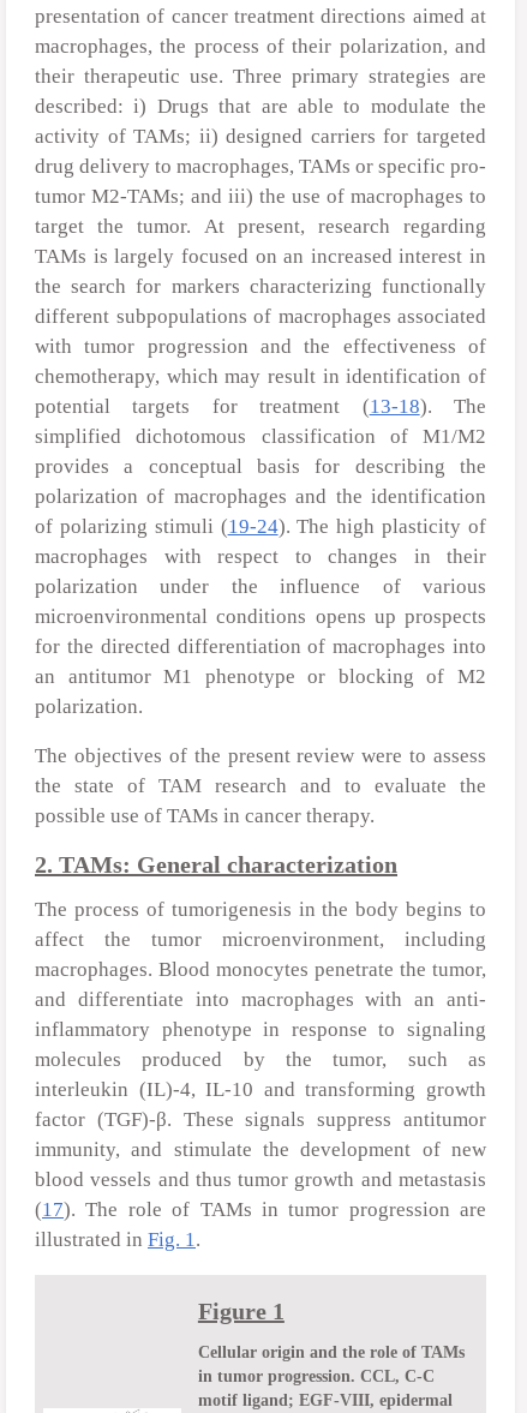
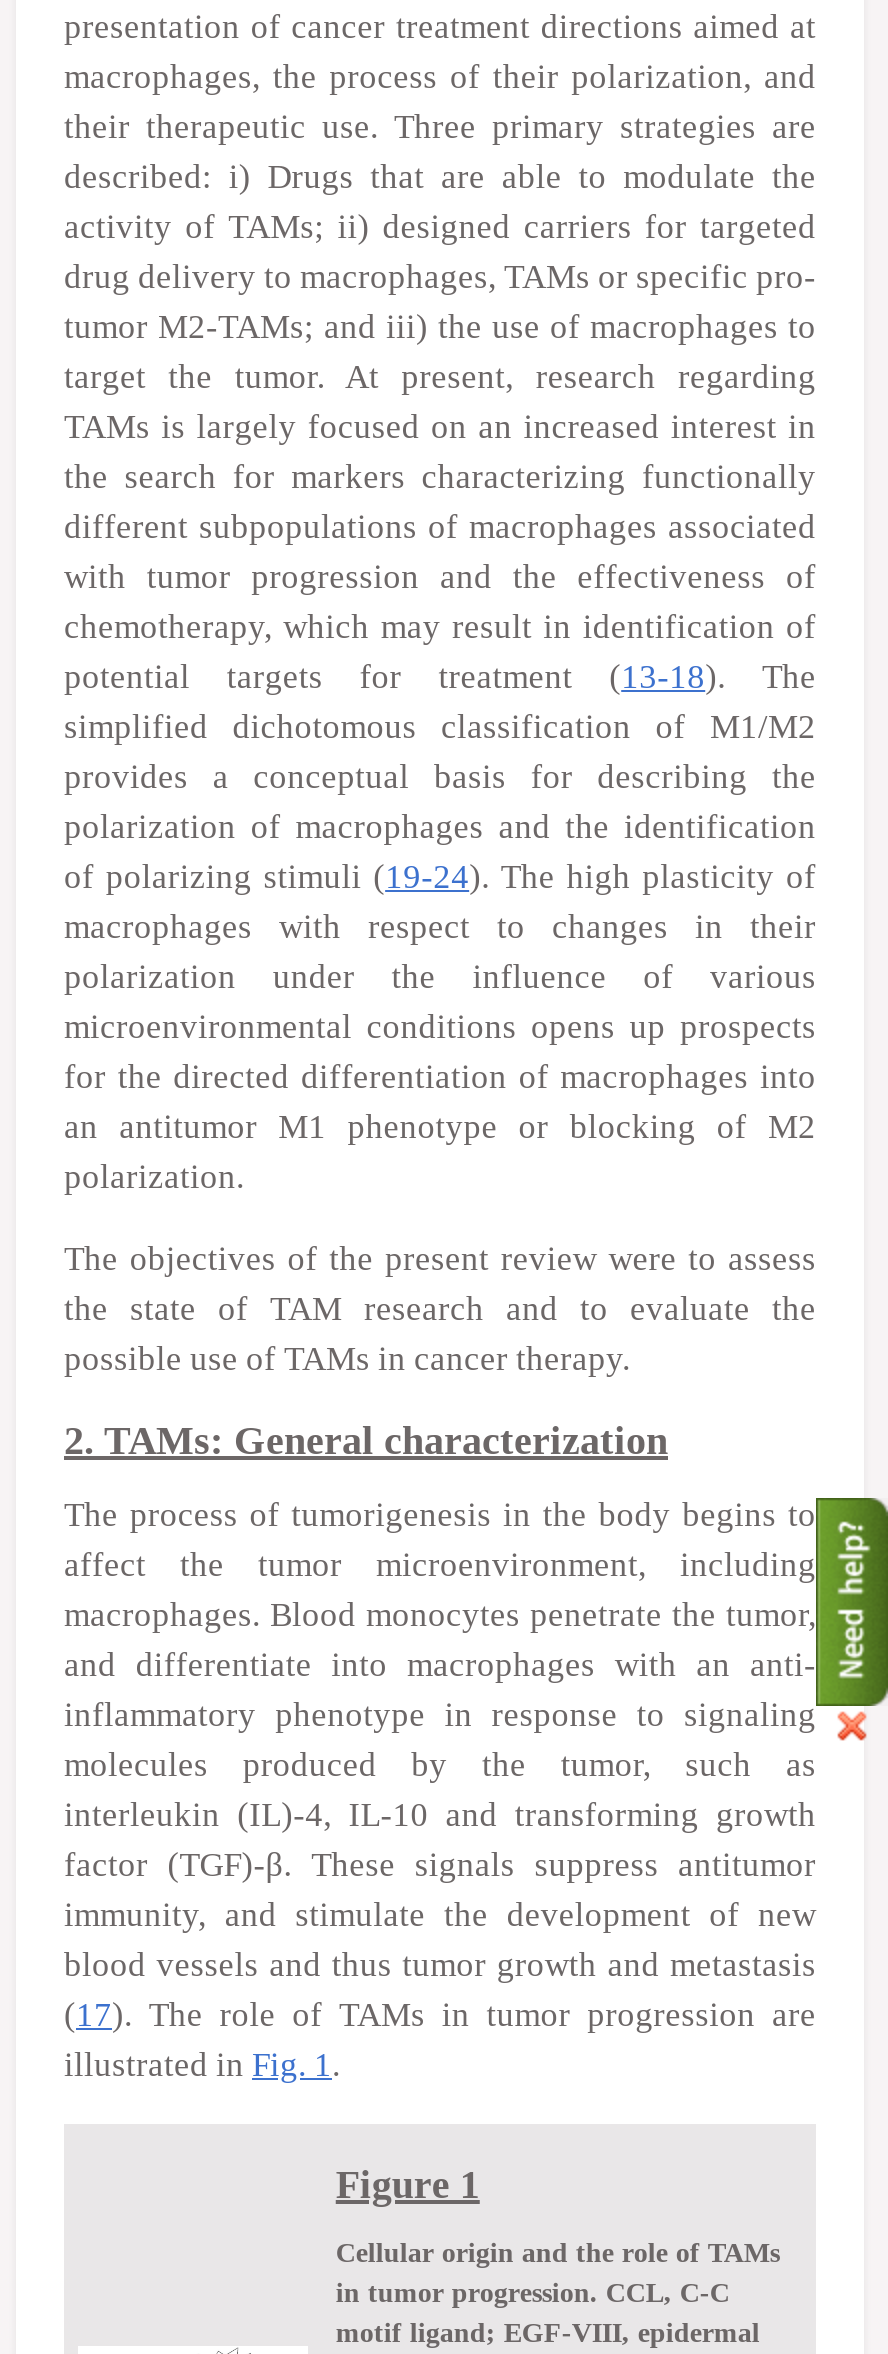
+ [image]
